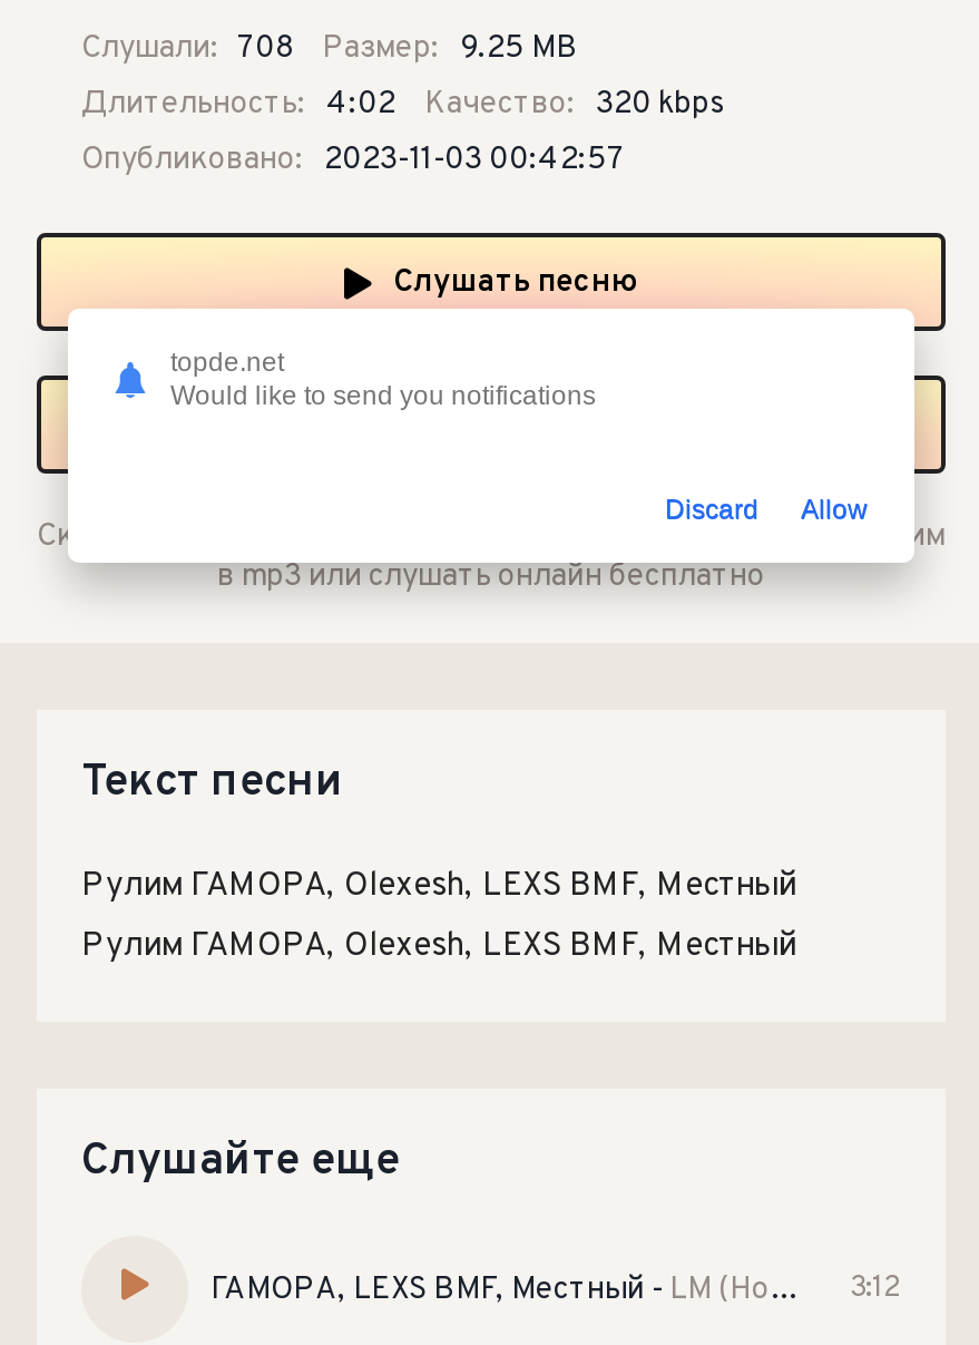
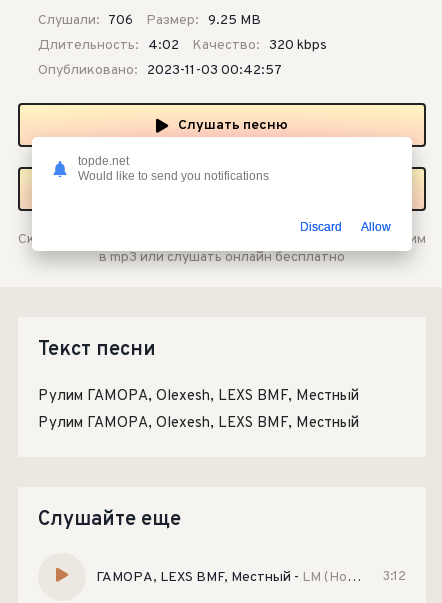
- Слушали: 708
+ Слушали: 706
